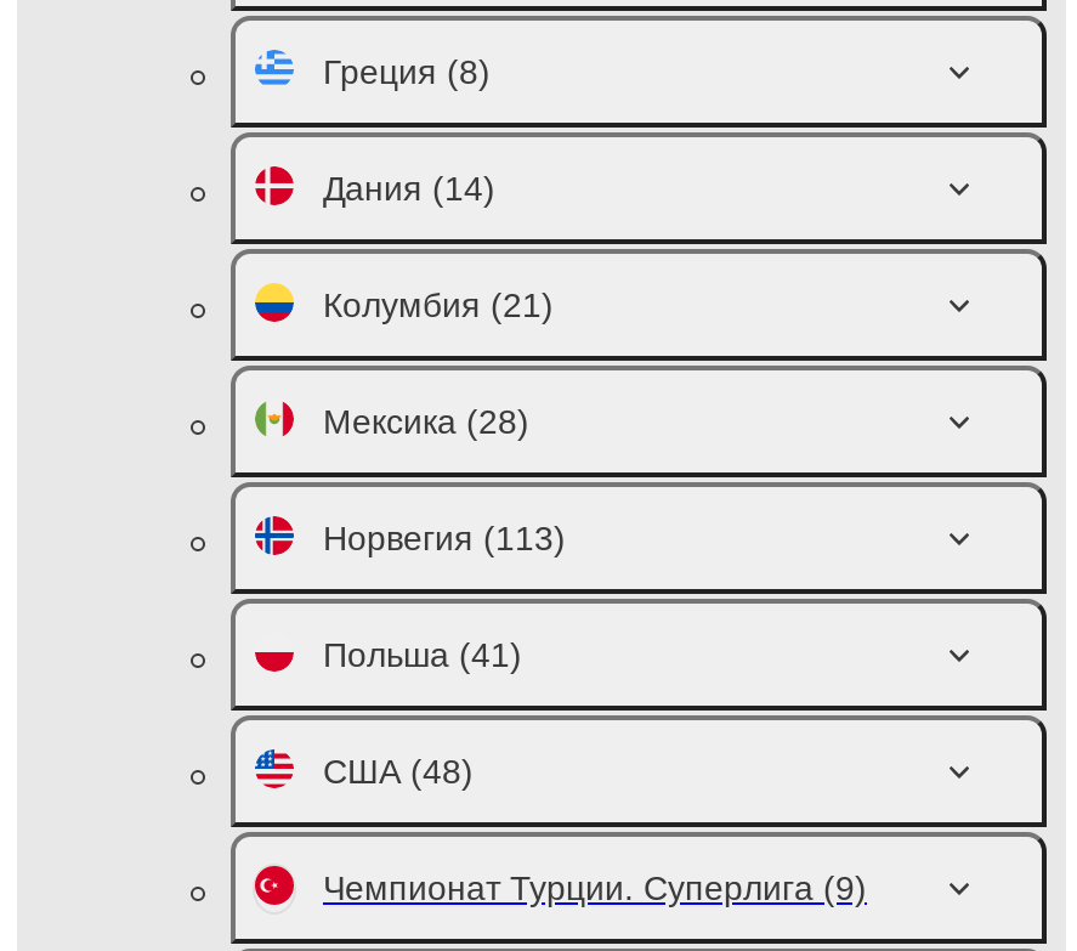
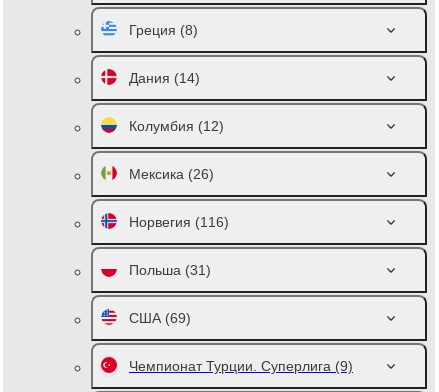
- Колумбия (21)
+ Колумбия (12)

- Мексика (28)
+ Мексика (26)

- Норвегия (113)
+ Норвегия (116)

- Польша (41)
+ Польша (31)

- США (48)
+ США (69)
